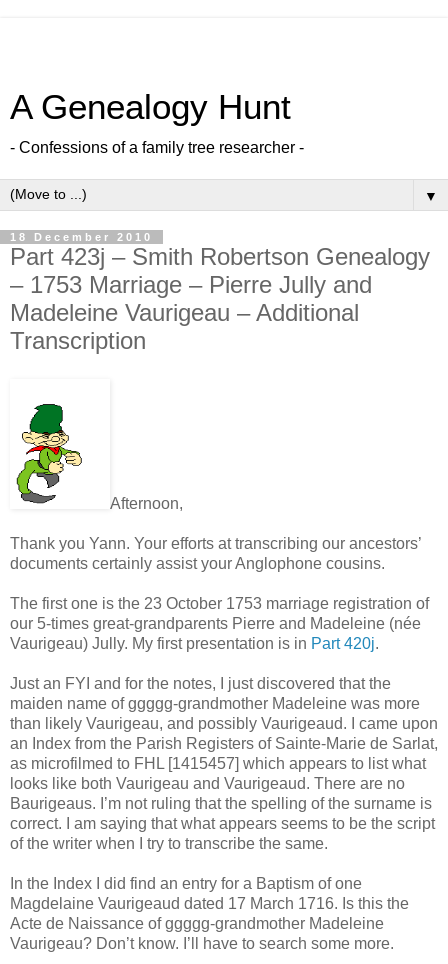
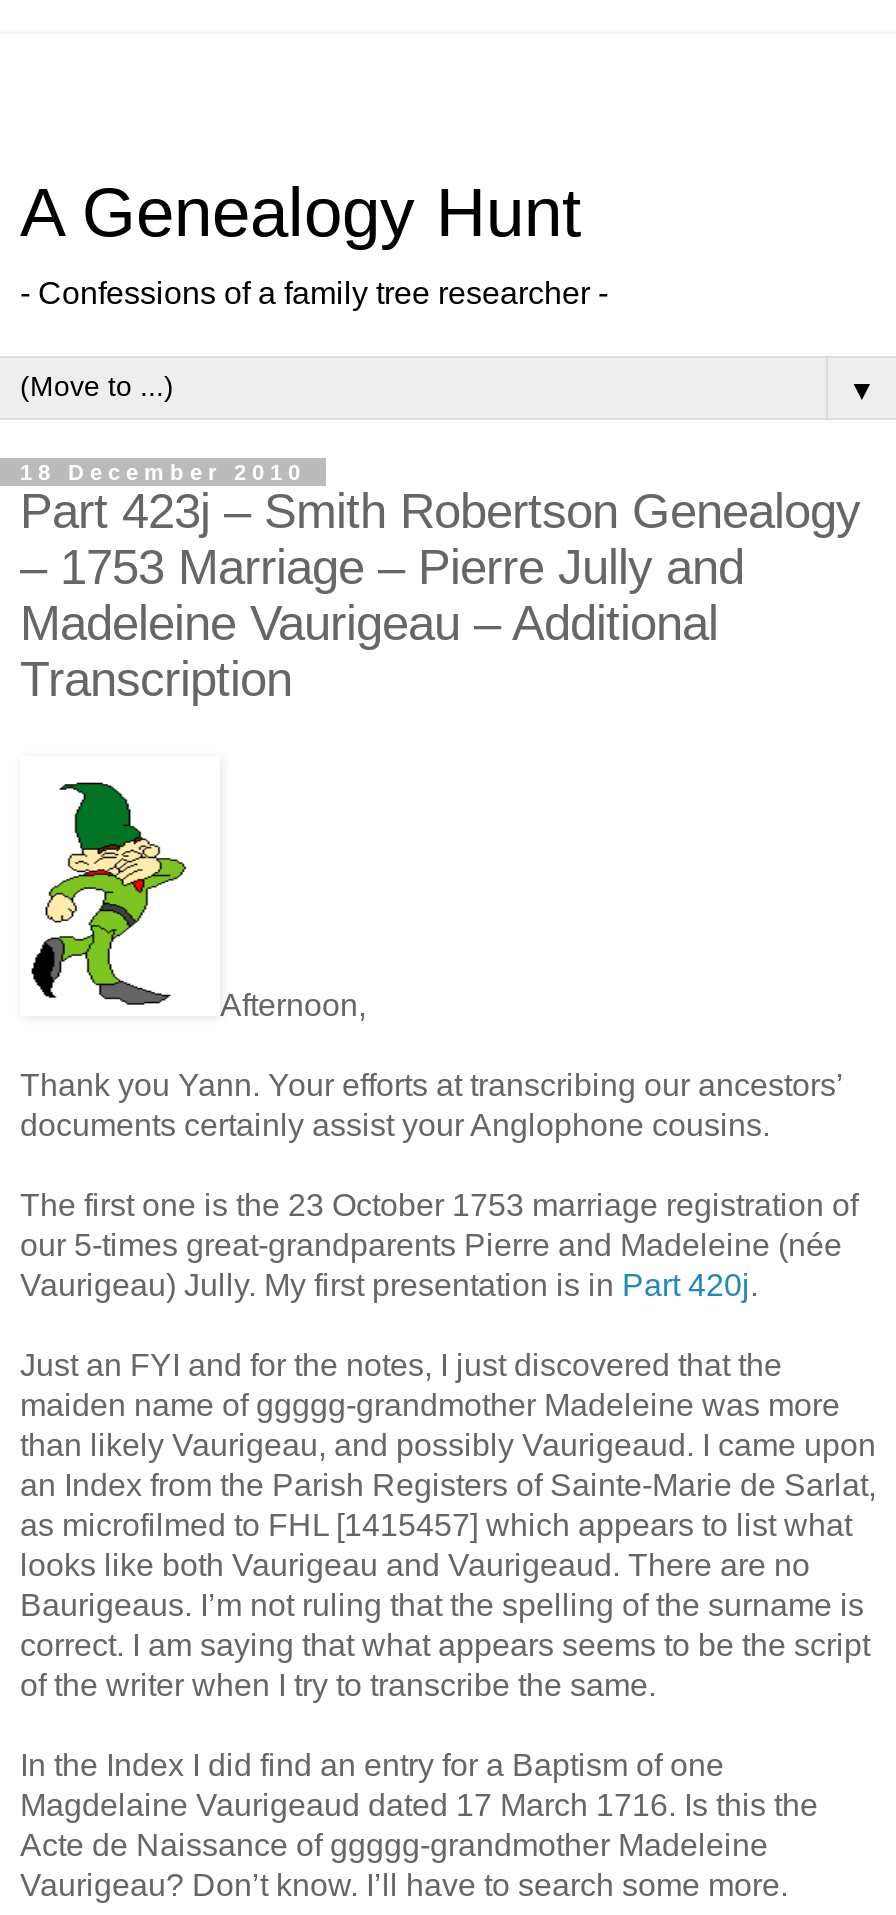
- [image]
+ [image]
